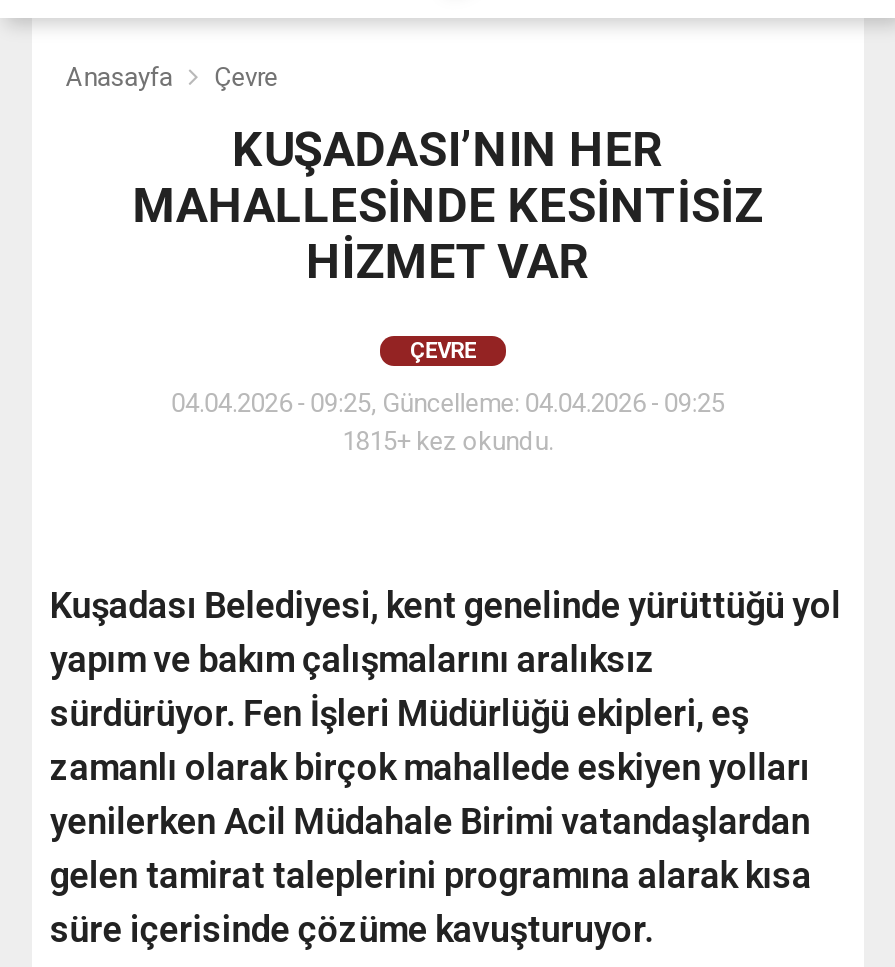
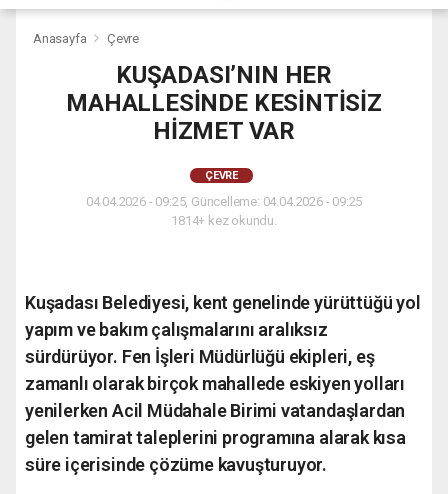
- 1815+ kez okundu.
+ 1814+ kez okundu.
